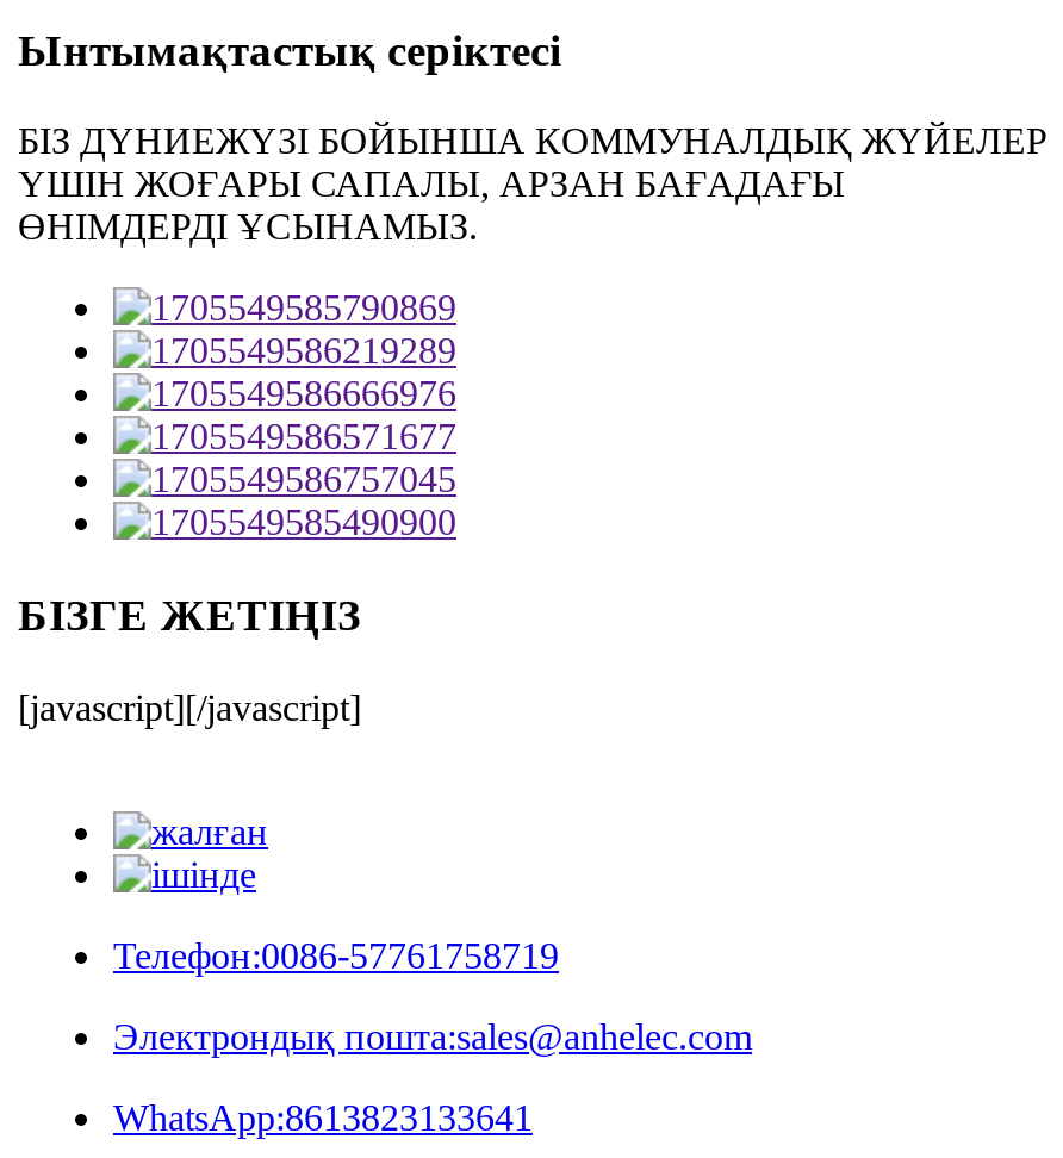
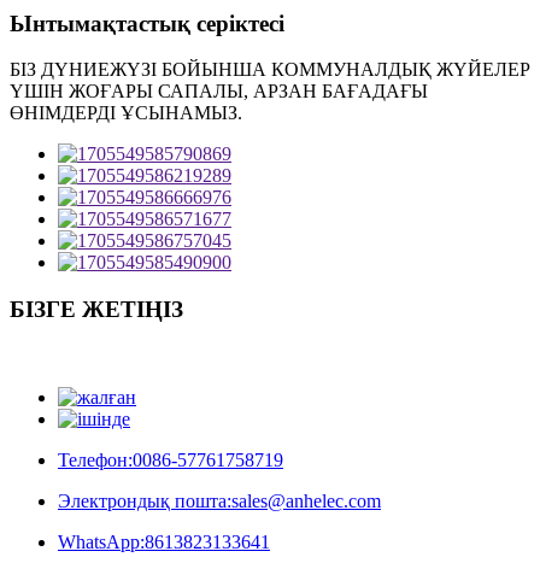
- [javascript][/javascript]
